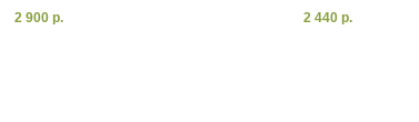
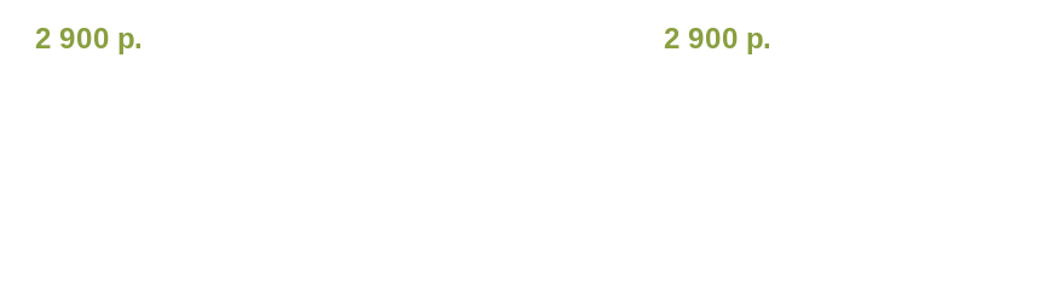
- 2 440 р.
+ 2 900 р.
